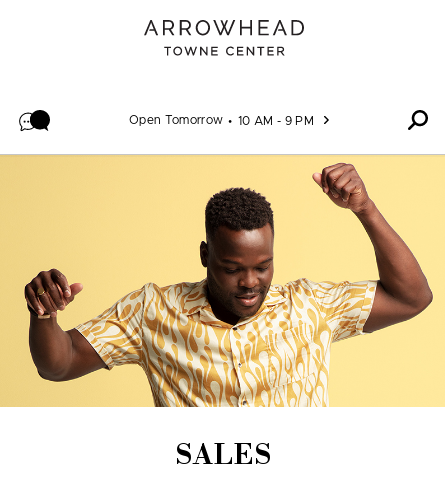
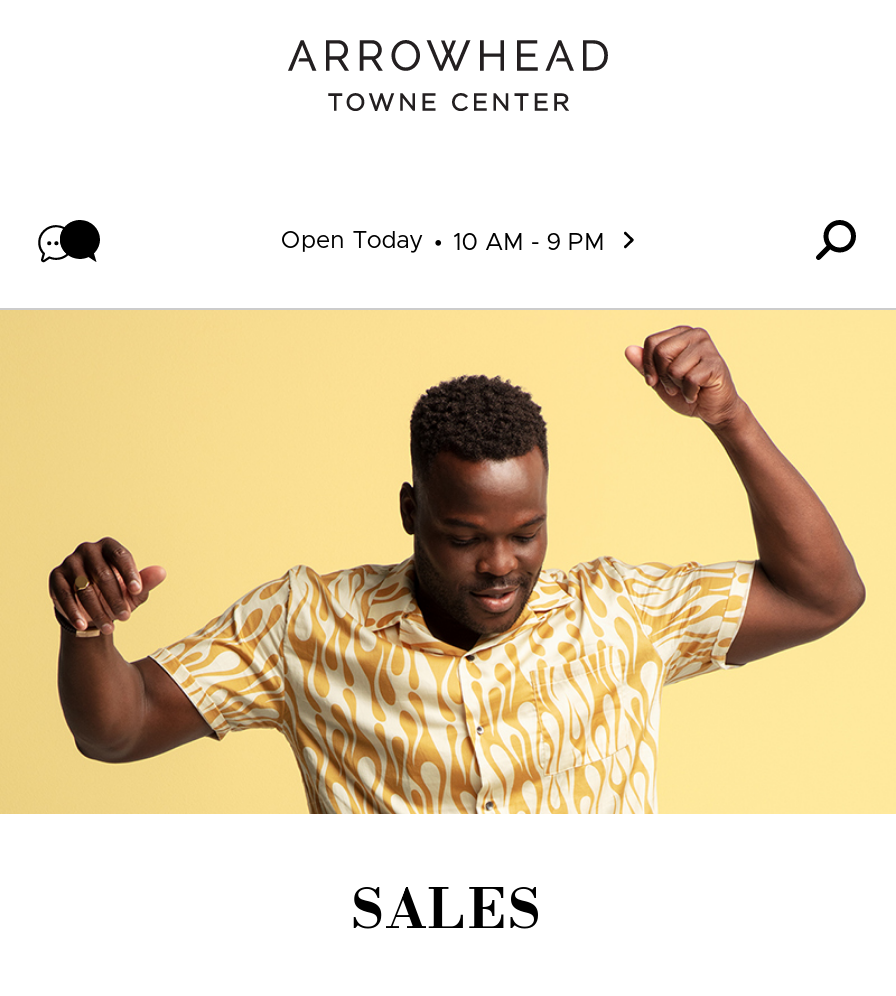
- Open Tomorrow
+ Open Today
